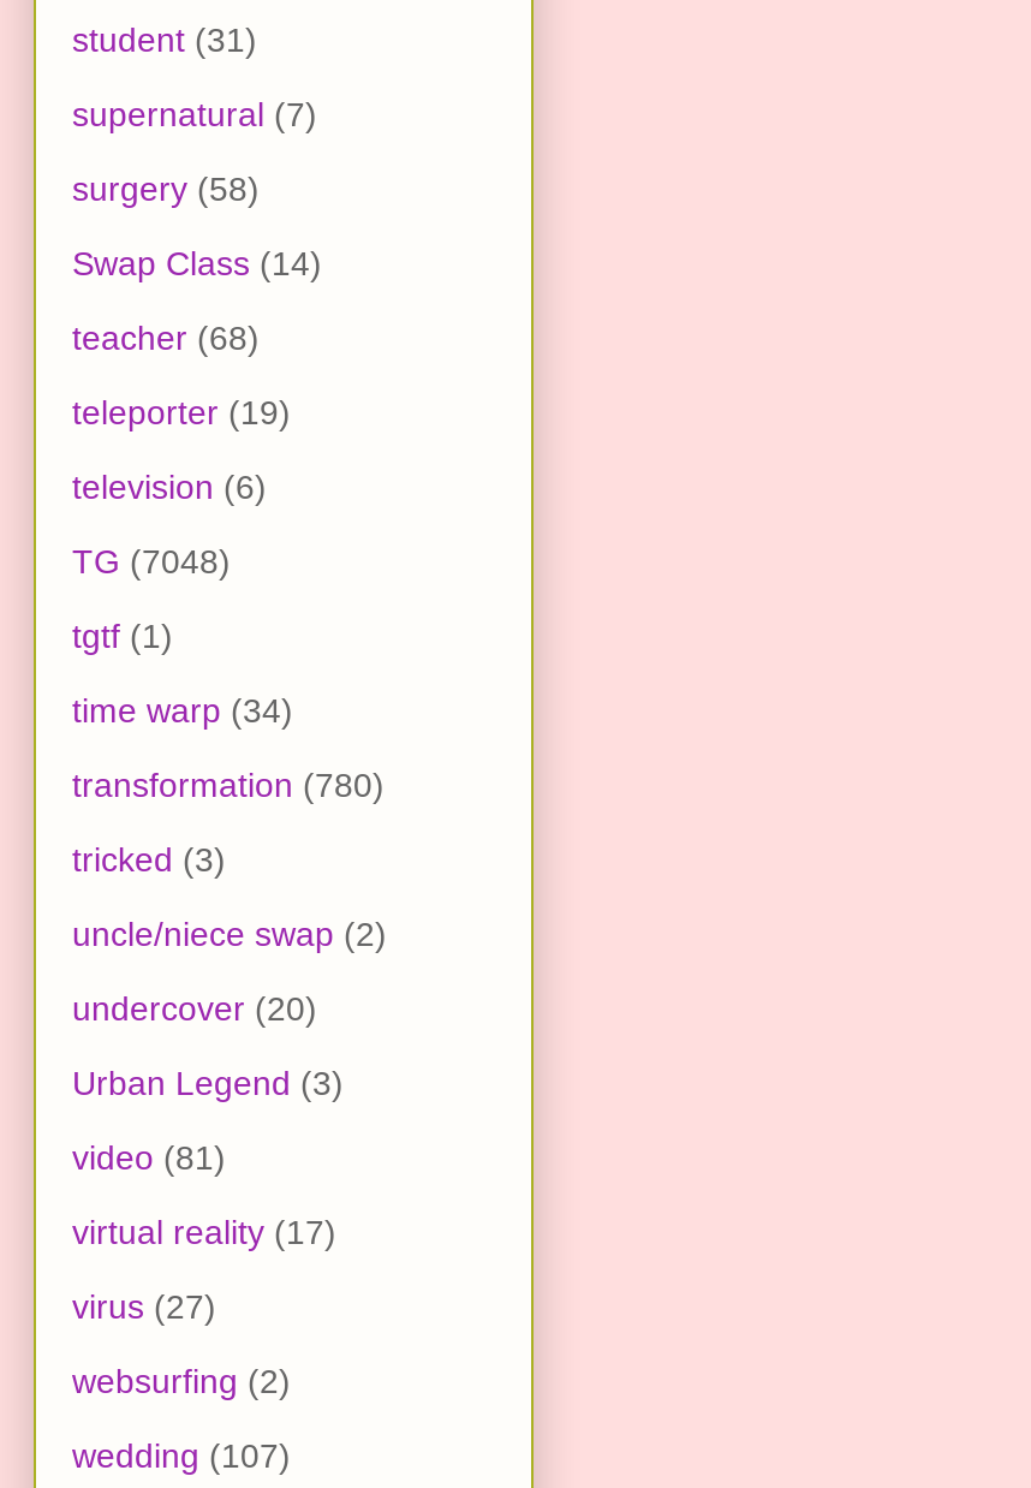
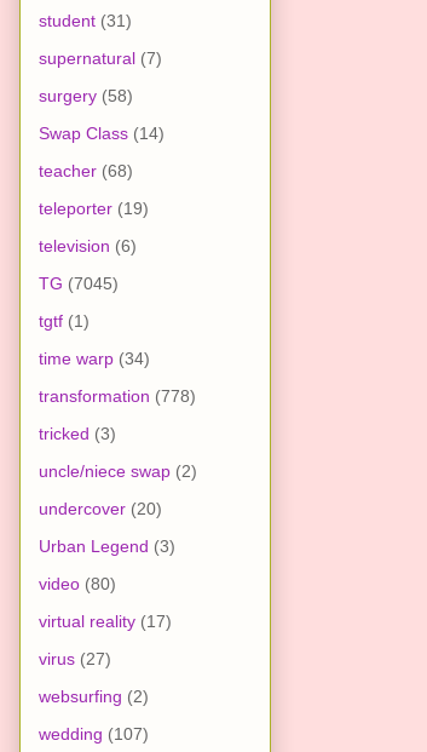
- TG (7048)
+ TG (7045)

- transformation (780)
+ transformation (778)

- video (81)
+ video (80)
